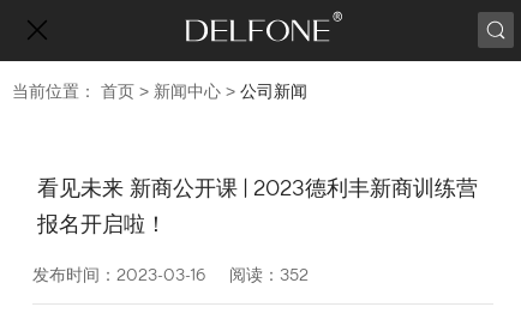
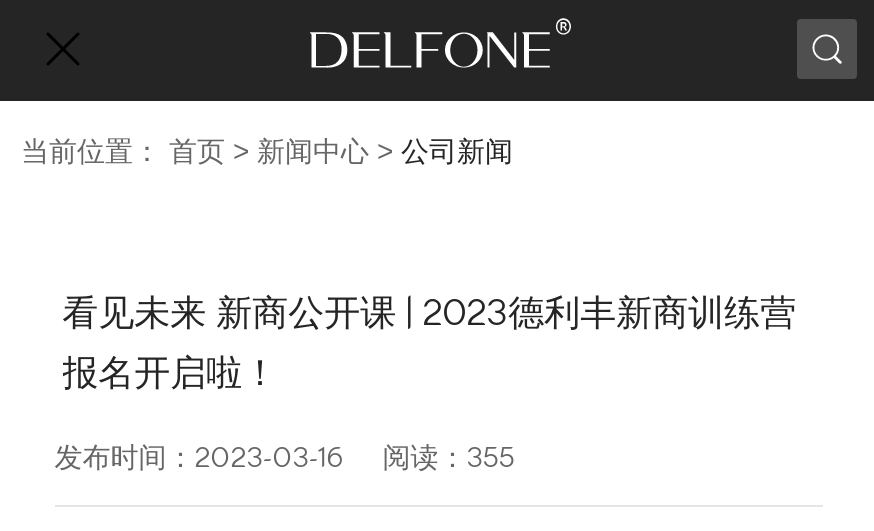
- 发布时间：2023-03-16 阅读：352
+ 发布时间：2023-03-16 阅读：355
